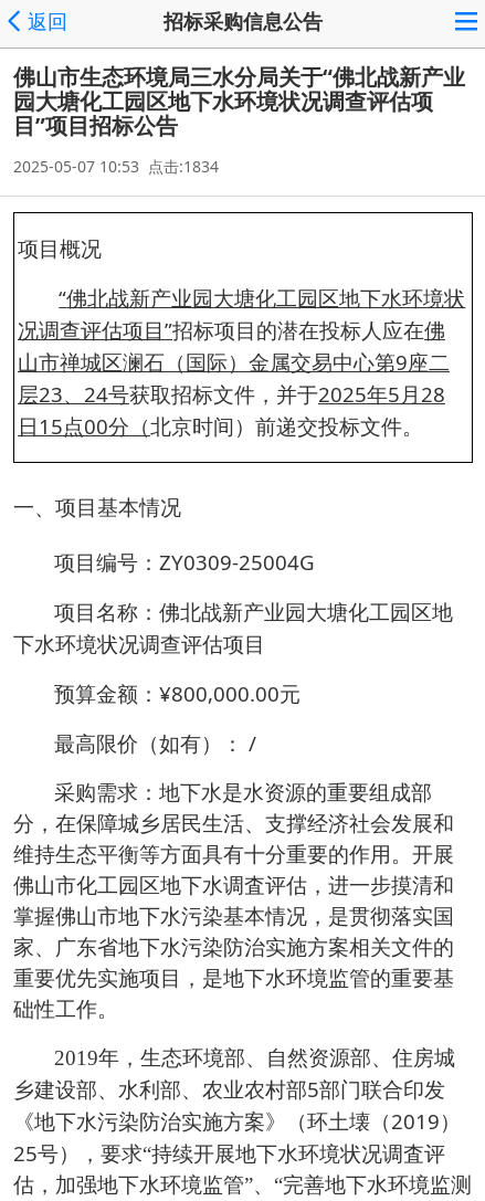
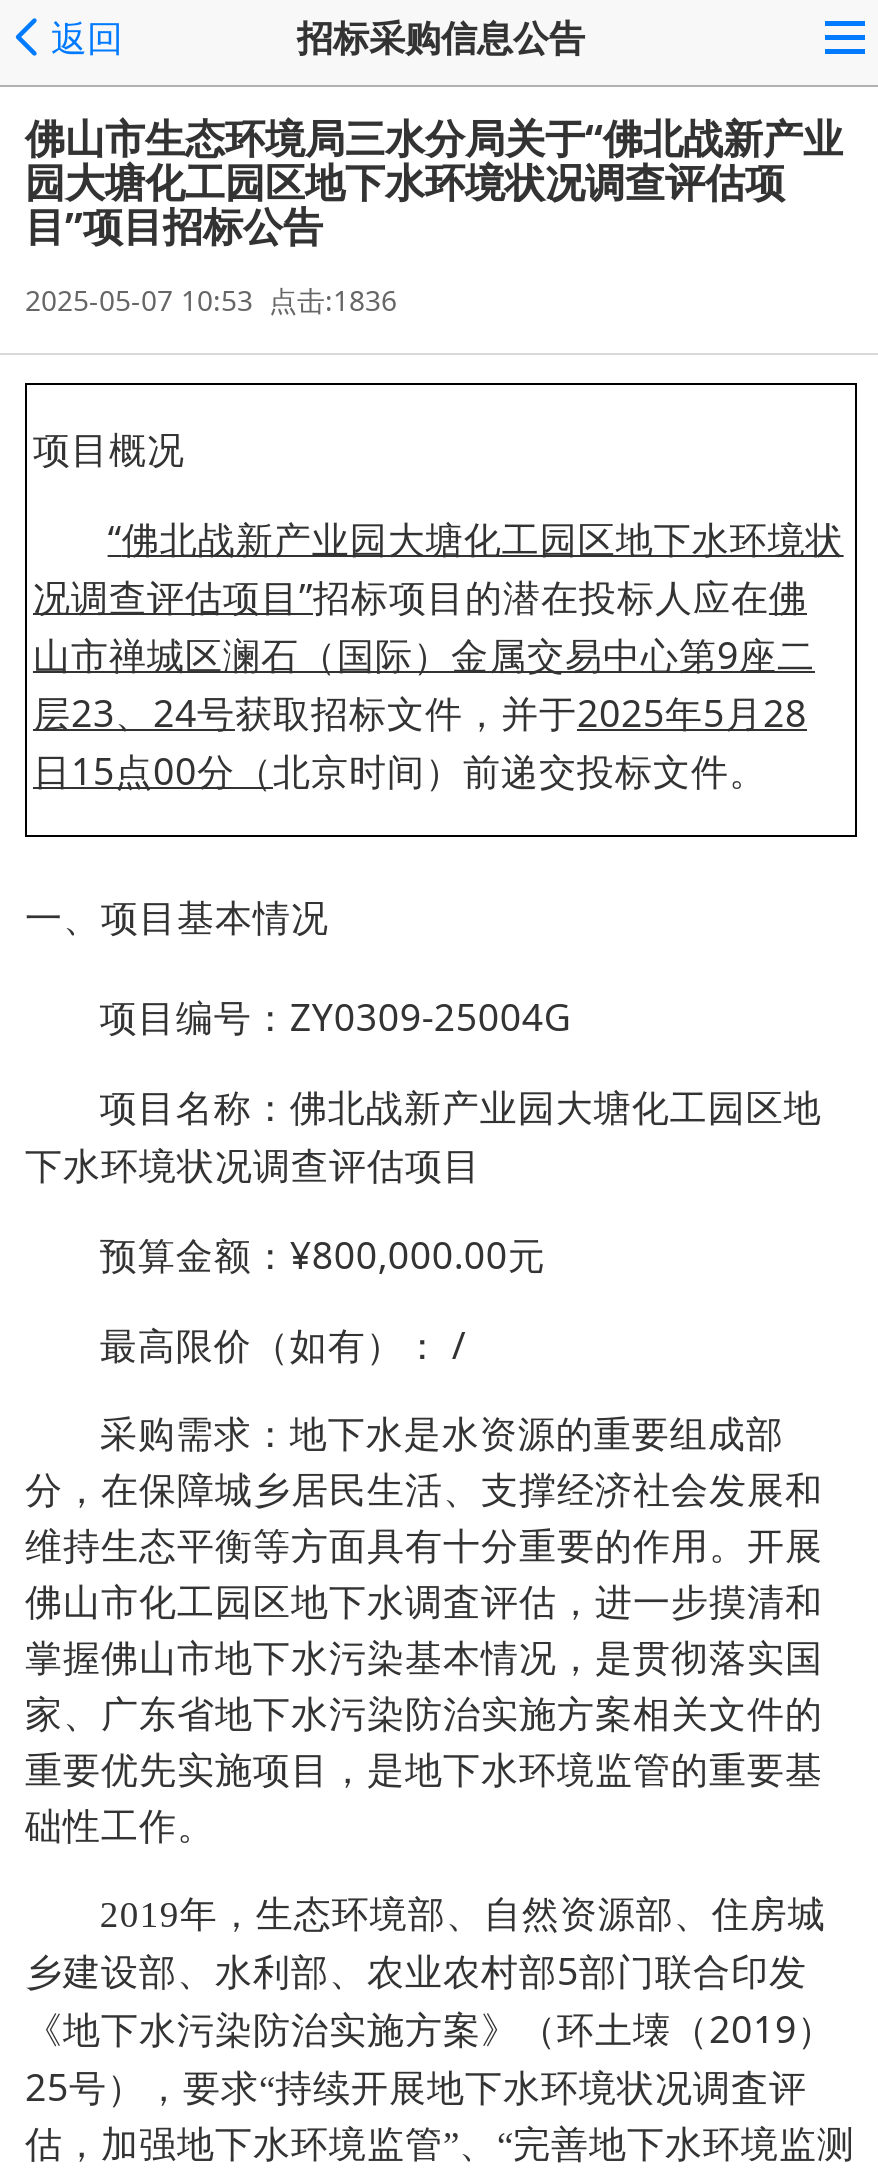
- 2025-05-07 10:53 点击:1834
+ 2025-05-07 10:53 点击:1836
